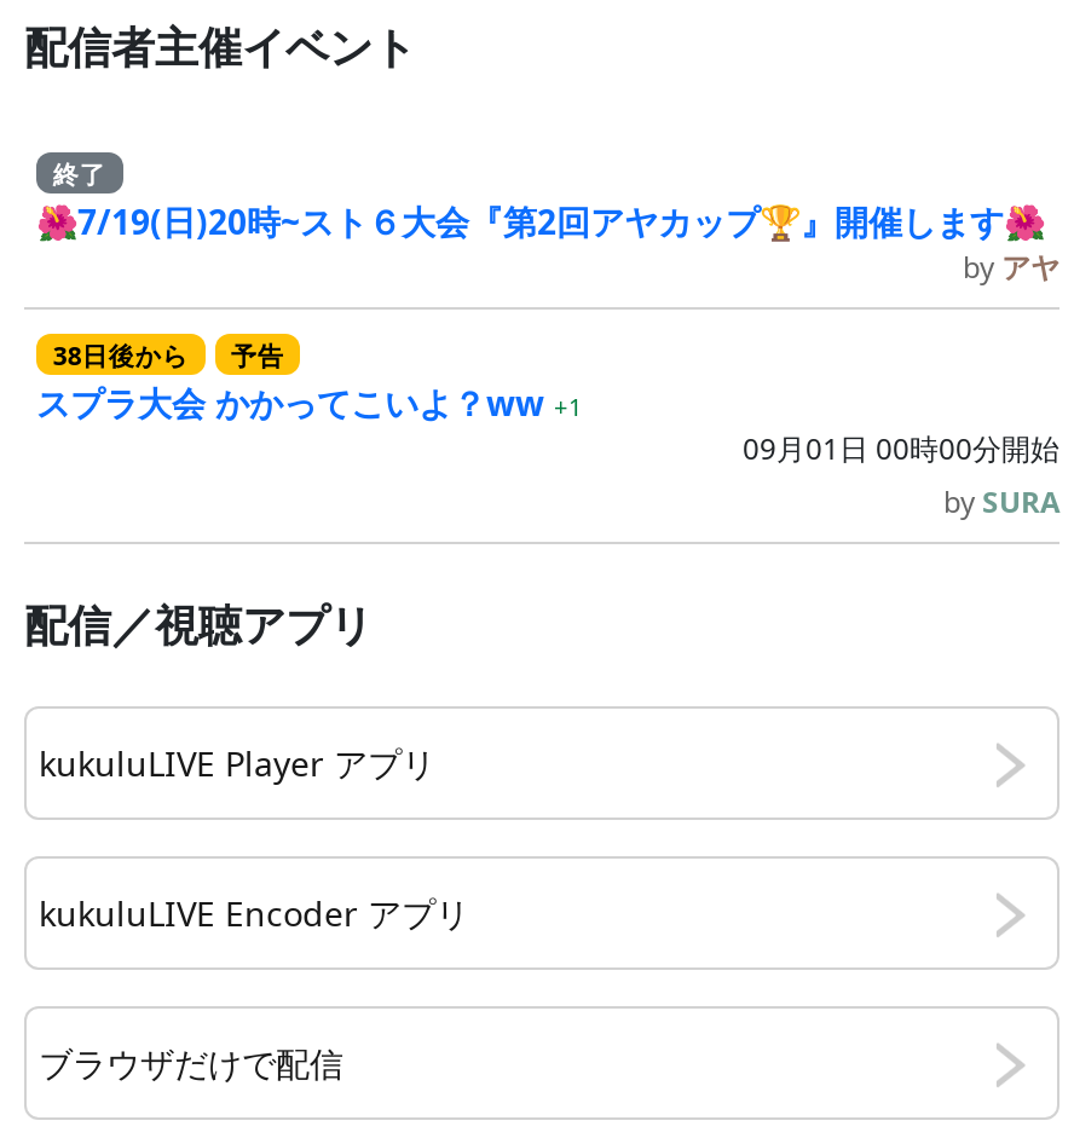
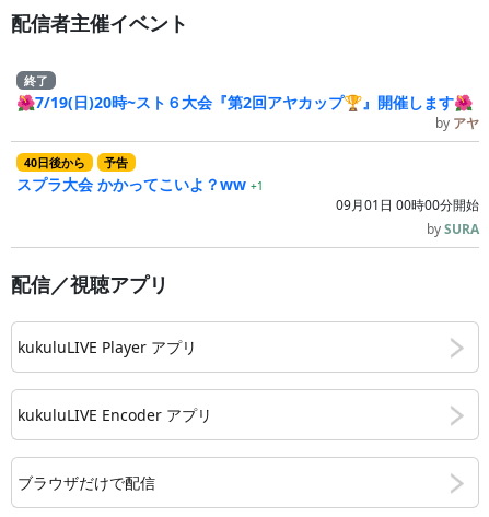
- 38日後から 予告
+ 40日後から 予告
